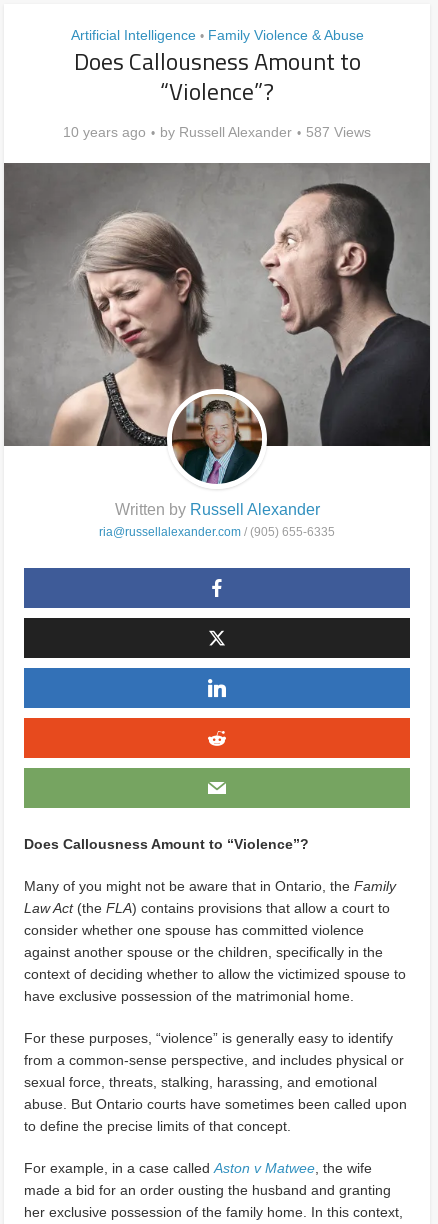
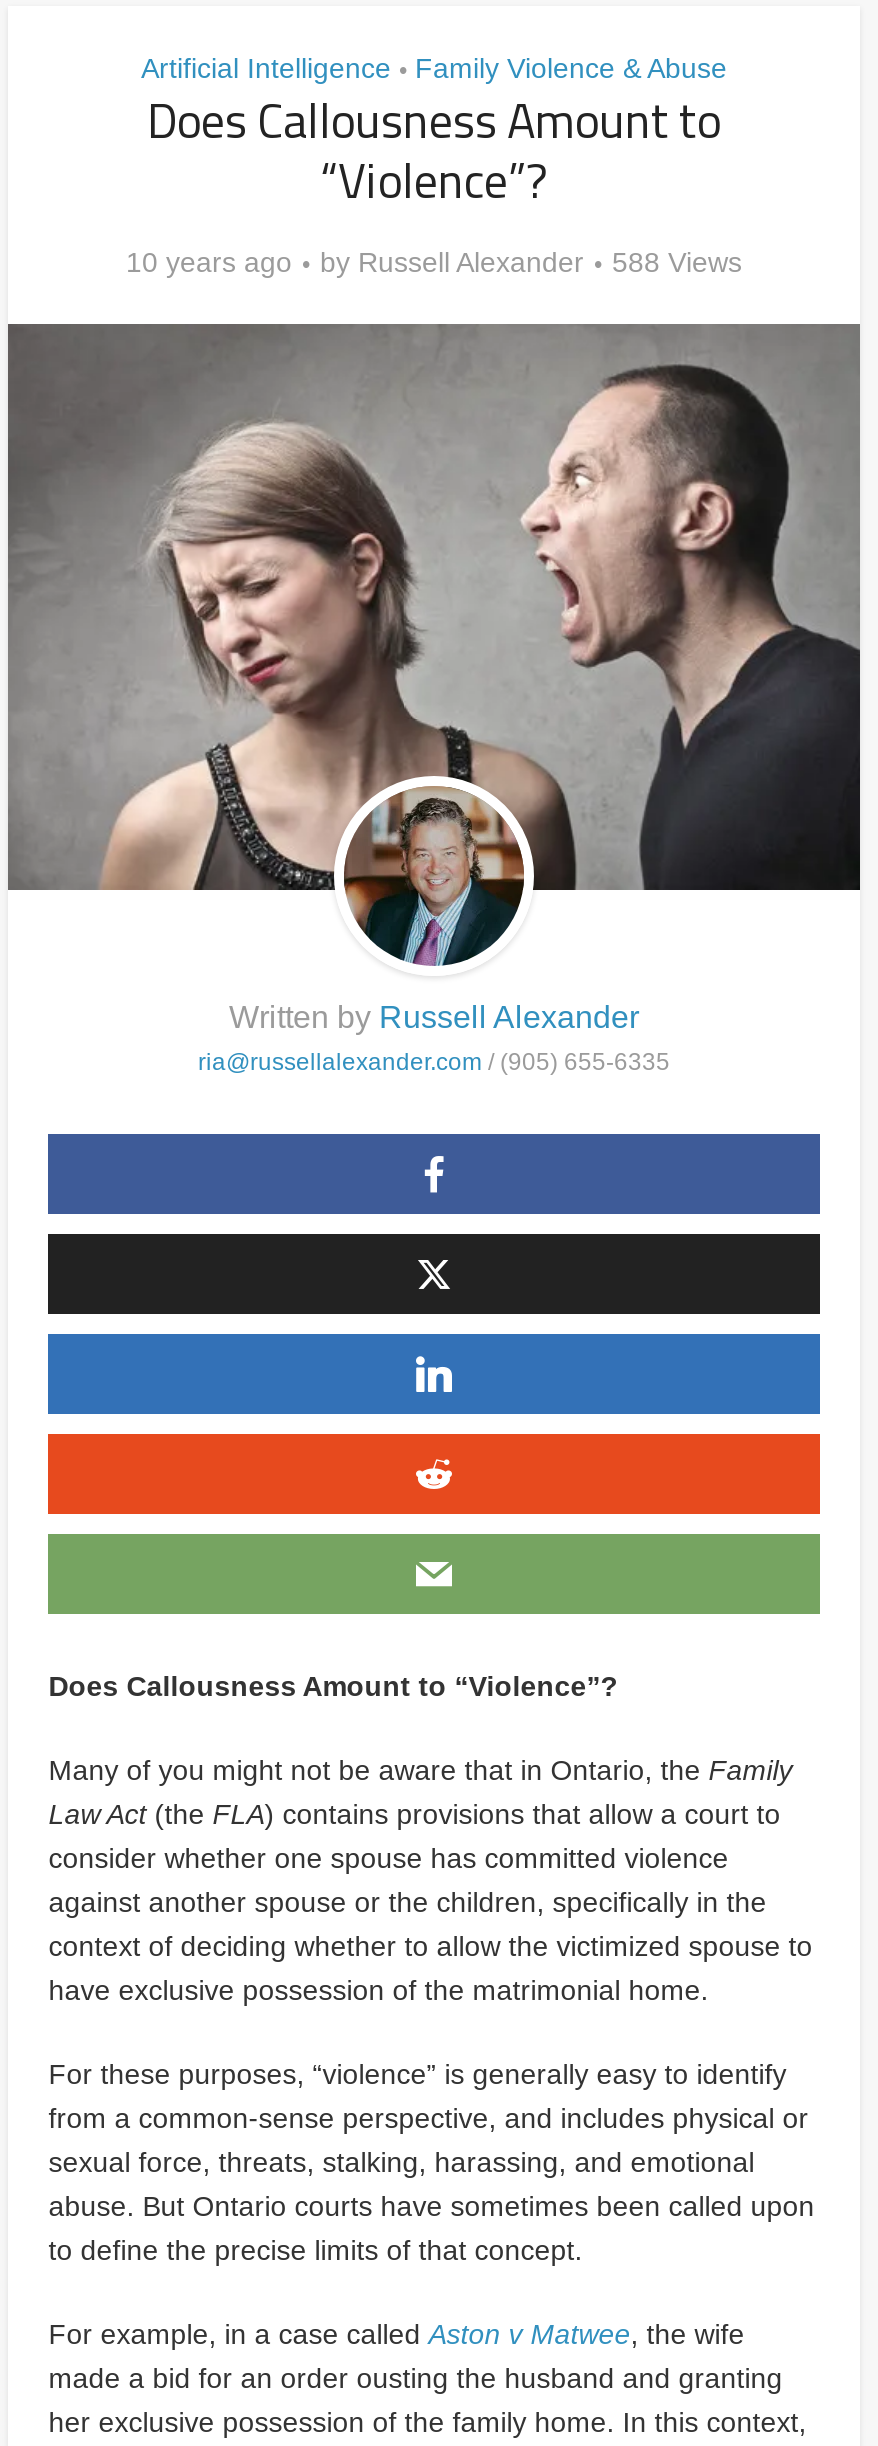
- 10 years ago by Russell Alexander 587 Views
+ 10 years ago by Russell Alexander 588 Views
